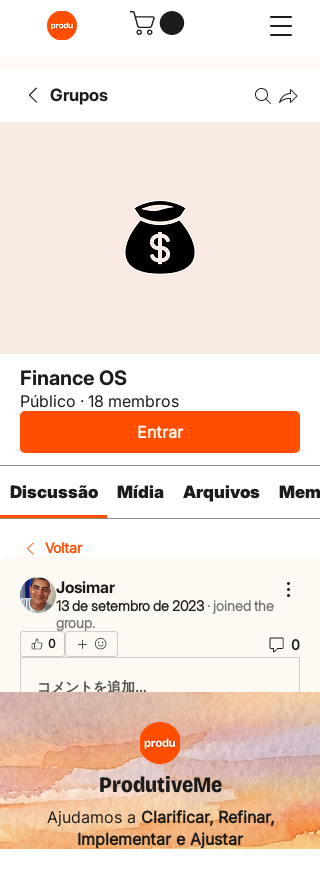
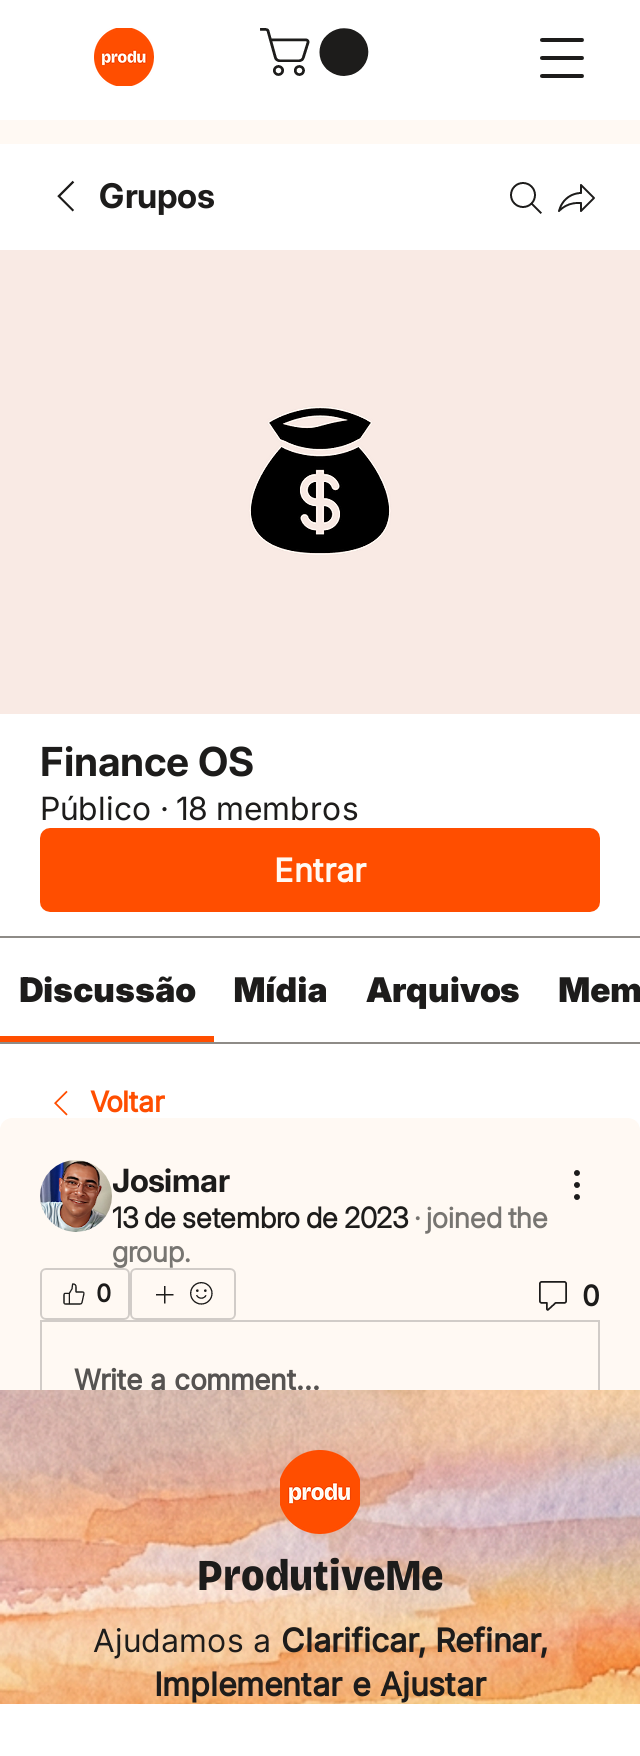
- コメントを追加…
+ Write a comment...
